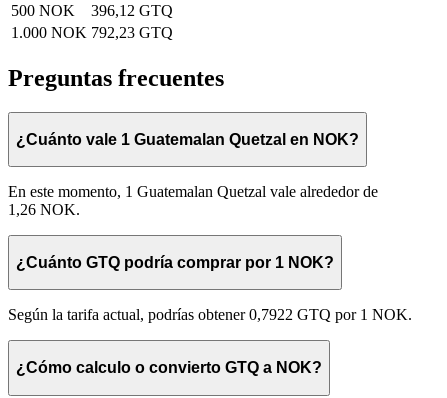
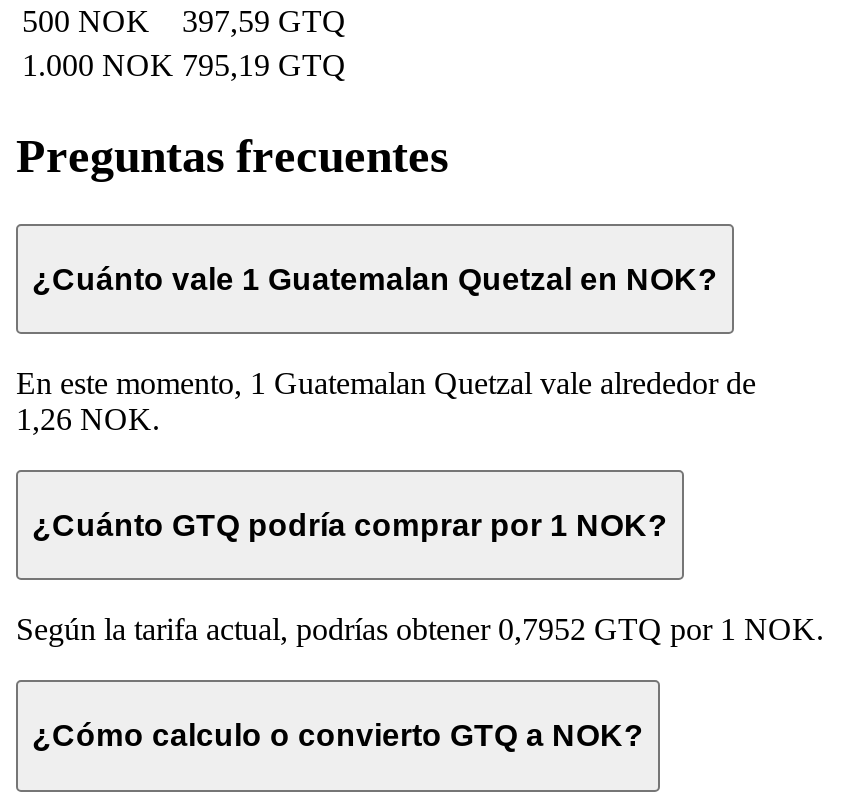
- 500 NOK 396,12 GTQ
+ 500 NOK 397,59 GTQ

- 1.000 NOK 792,23 GTQ
+ 1.000 NOK 795,19 GTQ

- Según la tarifa actual, podrías obtener 0,7922 GTQ por 1 NOK.
+ Según la tarifa actual, podrías obtener 0,7952 GTQ por 1 NOK.
